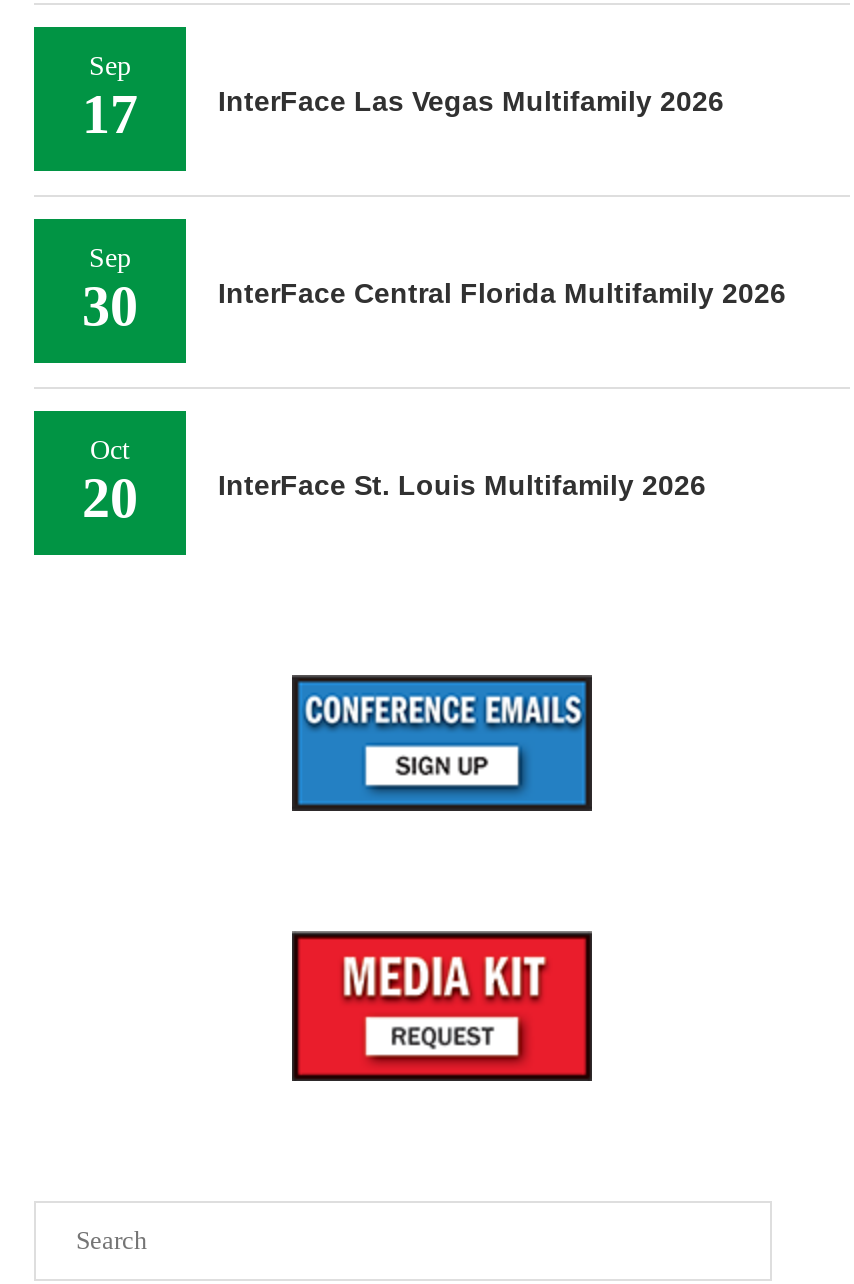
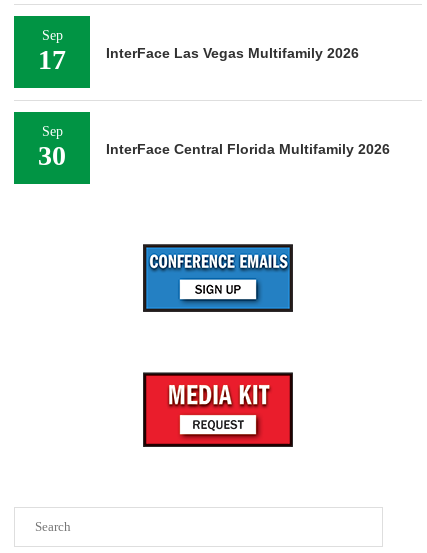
- Oct
- 20
- InterFace St. Louis Multifamily 2026
